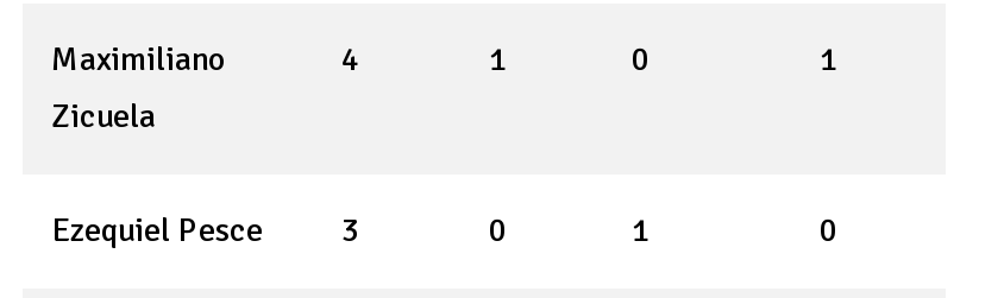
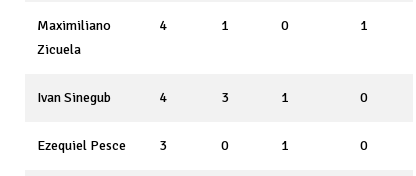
+ Ivan Sinegub
+ 4
+ 3
+ 1
+ 0
